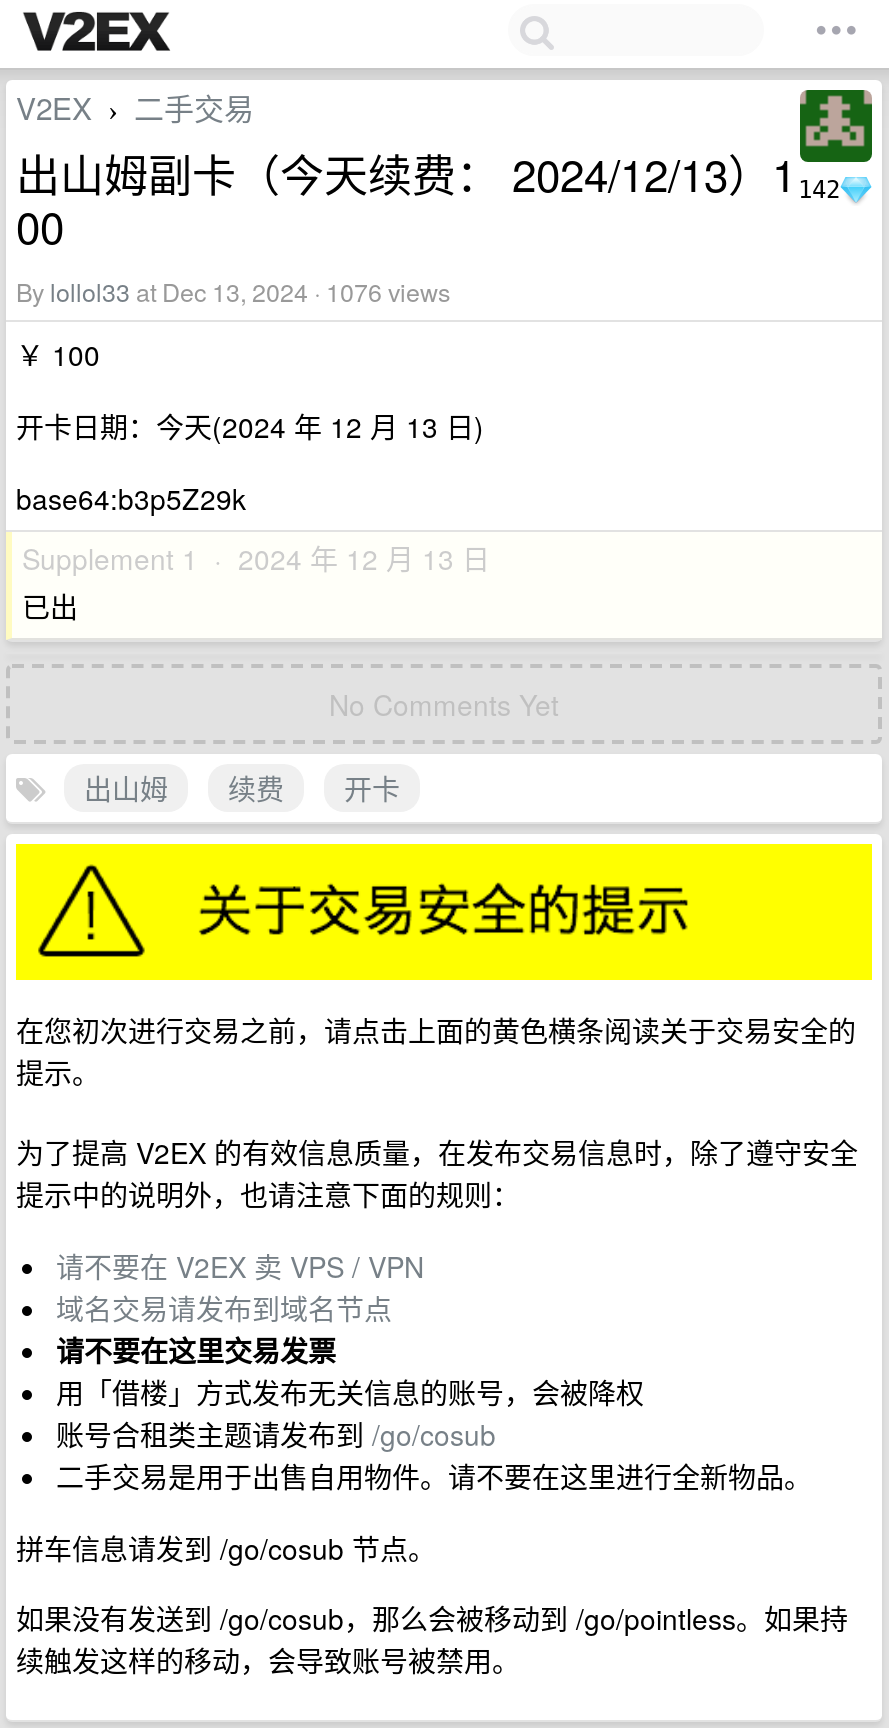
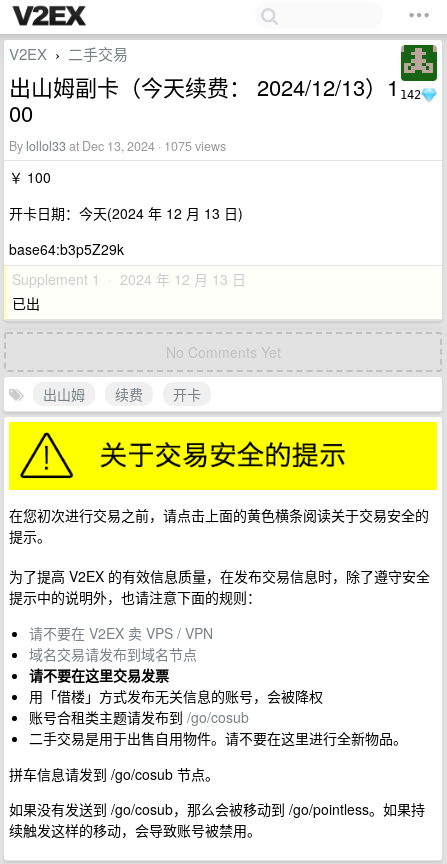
- By lollol33 at Dec 13, 2024 · 1076 views
+ By lollol33 at Dec 13, 2024 · 1075 views
